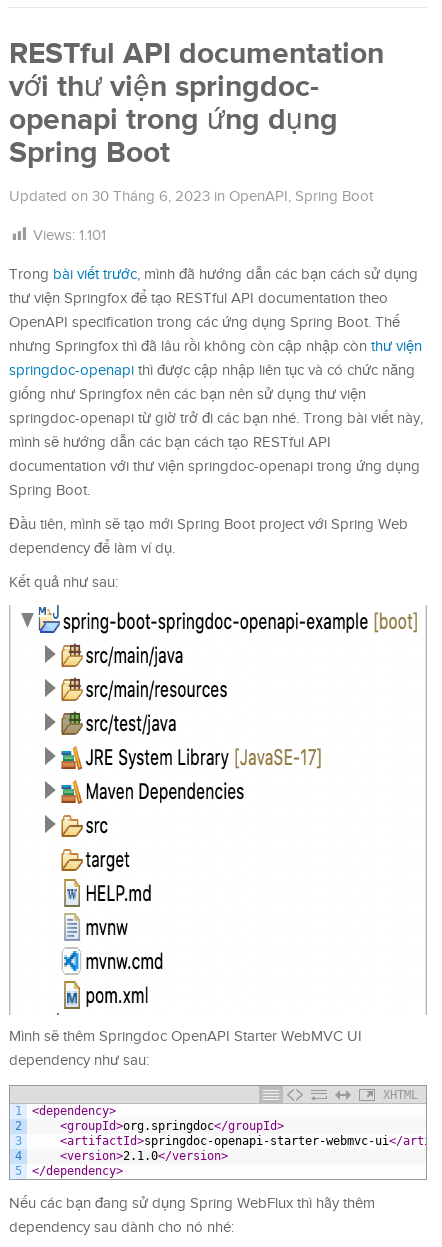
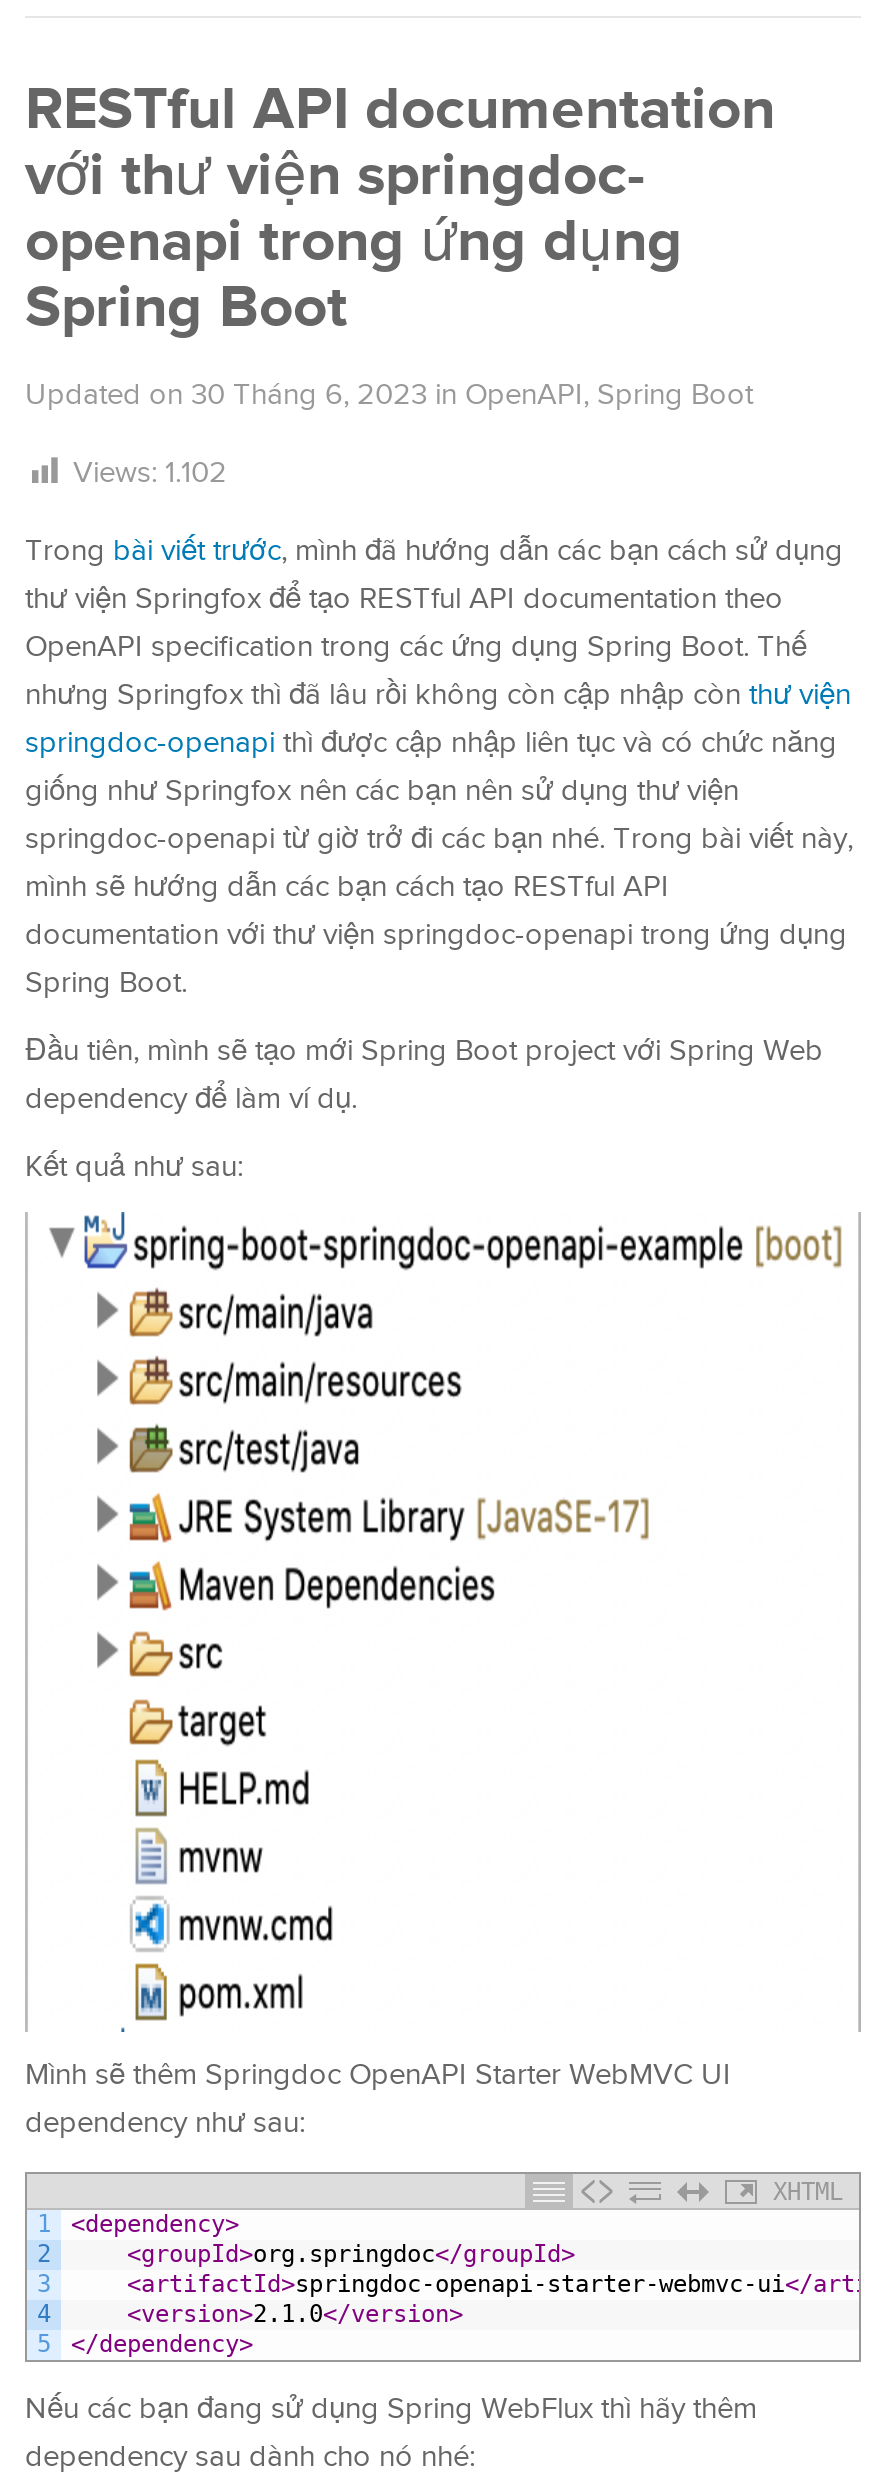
- Views: 1.101
+ Views: 1.102
